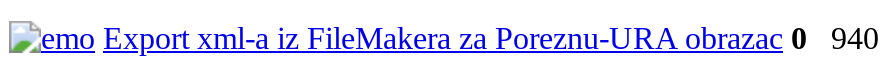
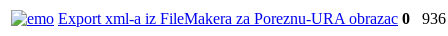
- Export xml-a iz FileMakera za Poreznu-URA obrazac 0 940
+ Export xml-a iz FileMakera za Poreznu-URA obrazac 0 936
